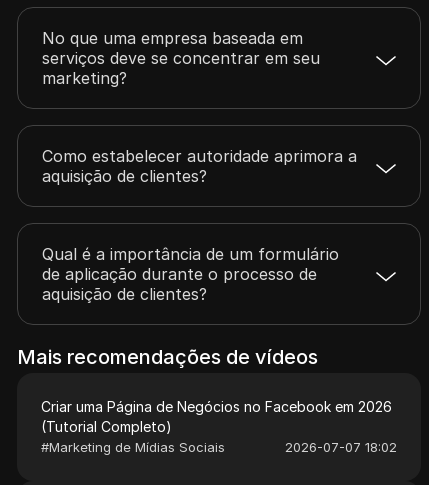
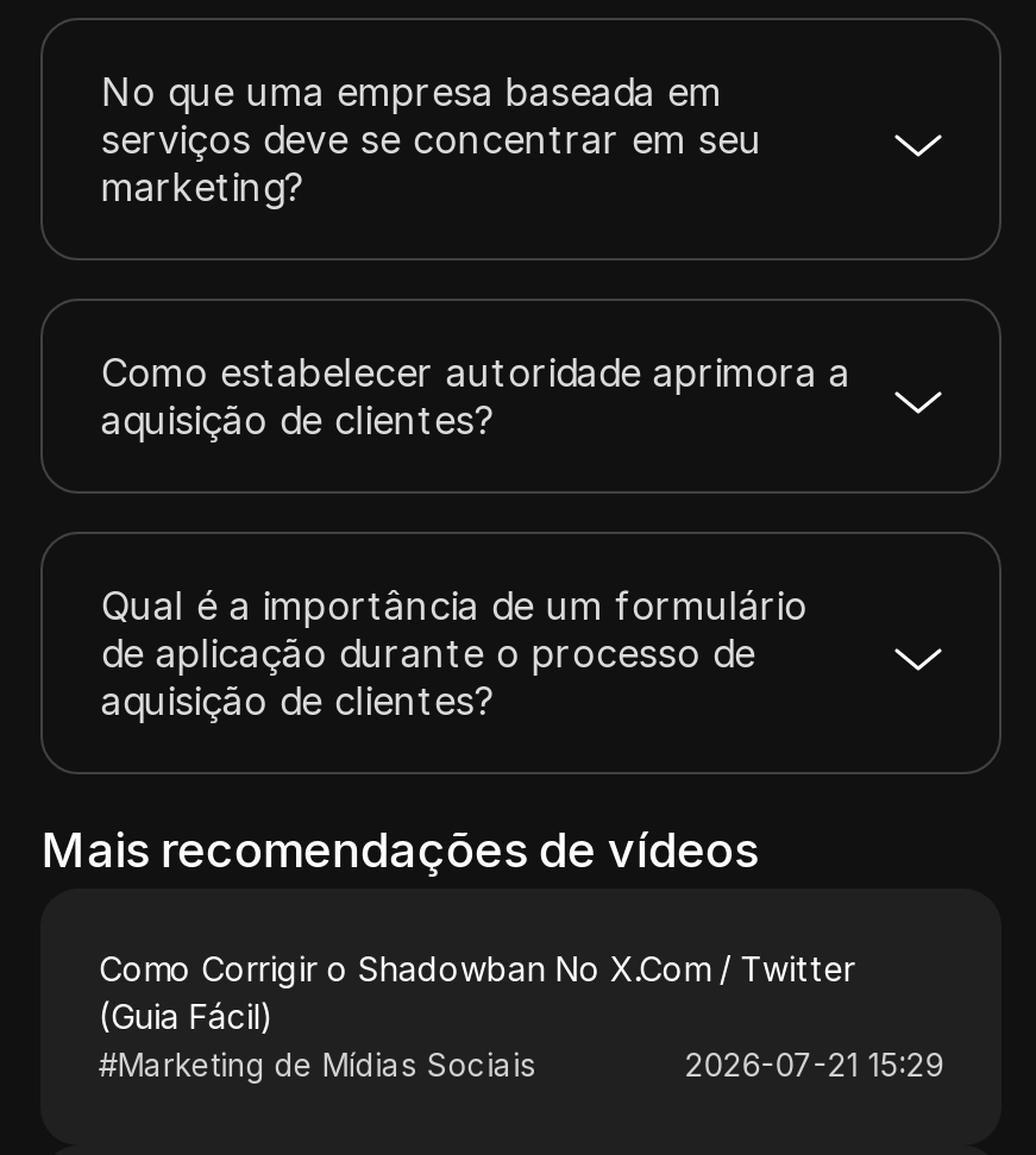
- Criar uma Página de Negócios no Facebook em 2026
- (Tutorial Completo)
+ Como Corrigir o Shadowban No X.Com / Twitter
+ (Guia Fácil)

- 2026-07-07 18:02
+ 2026-07-21 15:29
